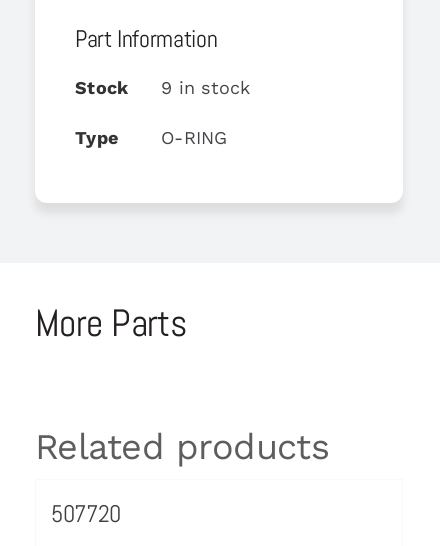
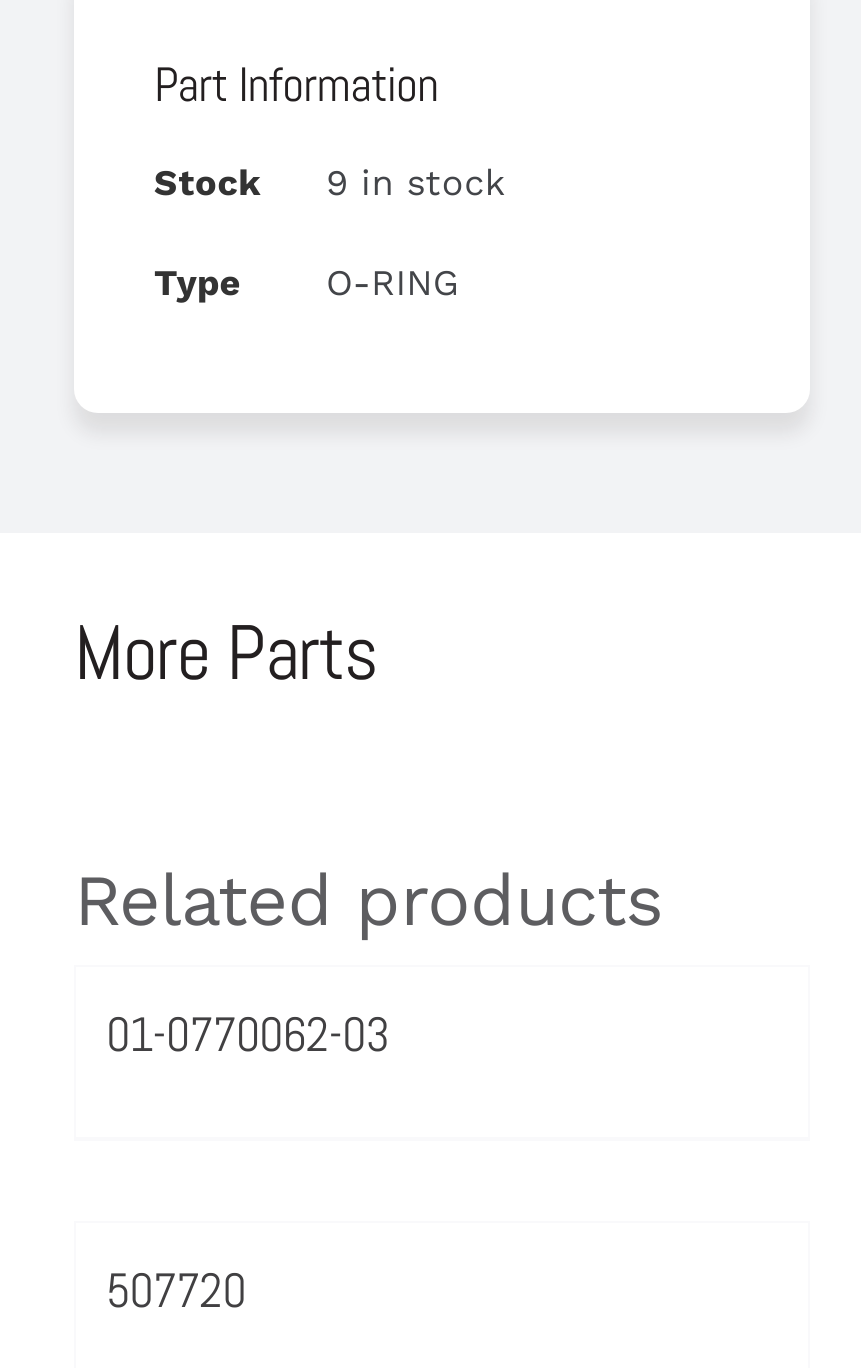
+ 01-0770062-03
